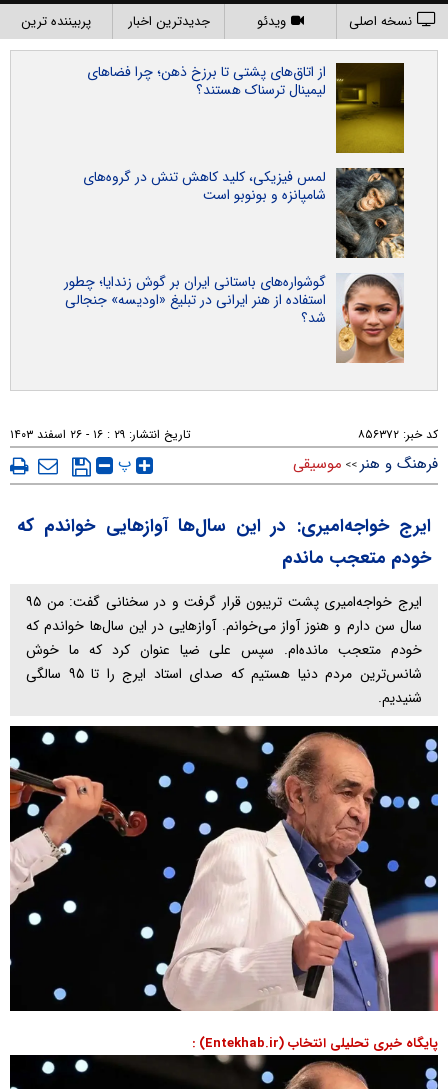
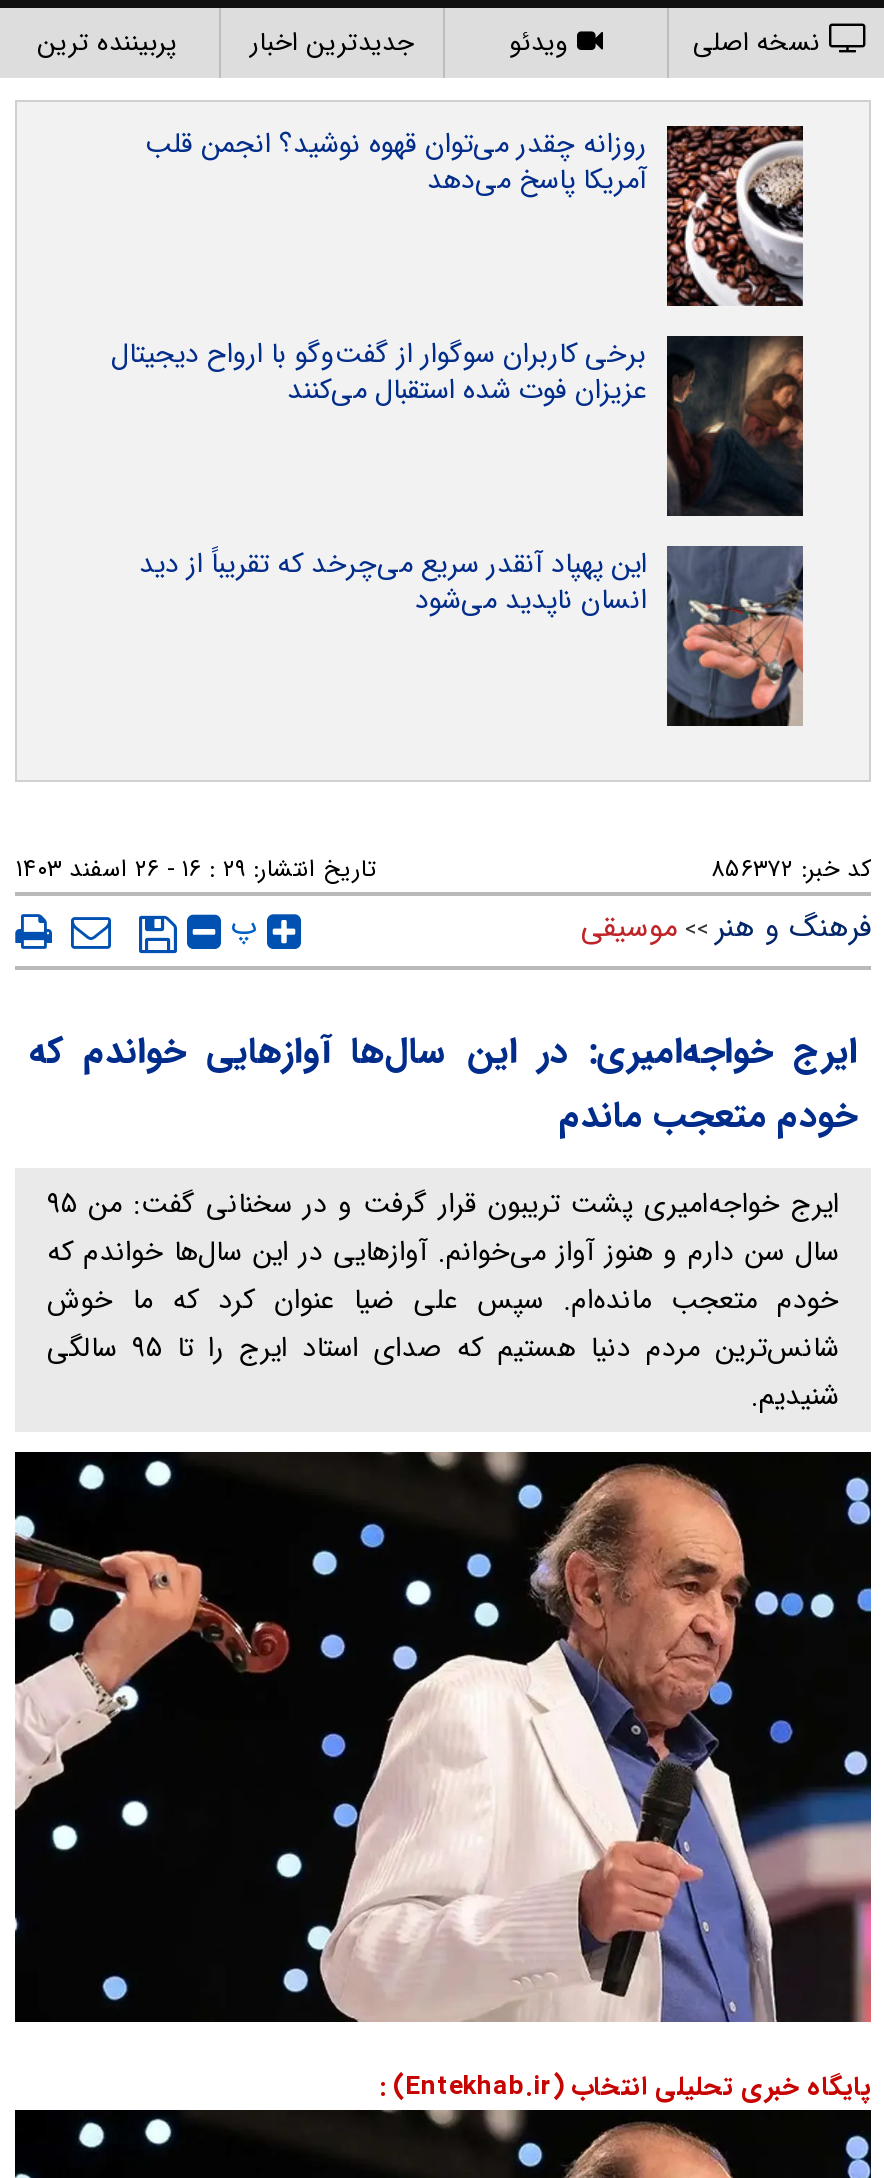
- [image]
- از اتاق‌های پشتی تا برزخ ذهن؛ چرا فضاهای
- لیمینال ترسناک هستند؟
+ [image]
+ روزانه چقدر می‌توان قهوه نوشید؟ انجمن قلب
+ آمریکا پاسخ می‌دهد

- [image]
- لمس فیزیکی، کلید کاهش تنش در گروه‌های
- شامپانزه و بونوبو است
+ [image]
+ برخی کاربران سوگوار از گفت‌وگو با ارواح دیجیتال
+ عزیزان فوت شده استقبال می‌کنند

- [image]
- گوشواره‌های باستانی ایران بر گوش زندایا؛ چطور
- استفاده از هنر ایرانی در تبلیغ «اودیسه» جنجالی
- شد؟
+ [image]
+ این پهپاد آنقدر سریع می‌چرخد که تقریباً از دید
+ انسان ناپدید می‌شود
